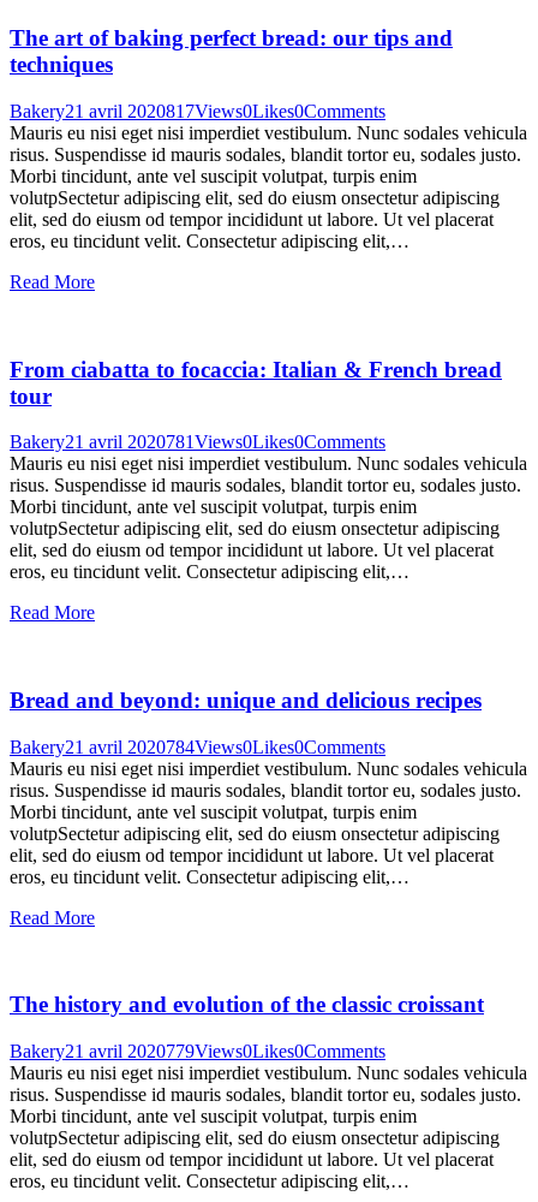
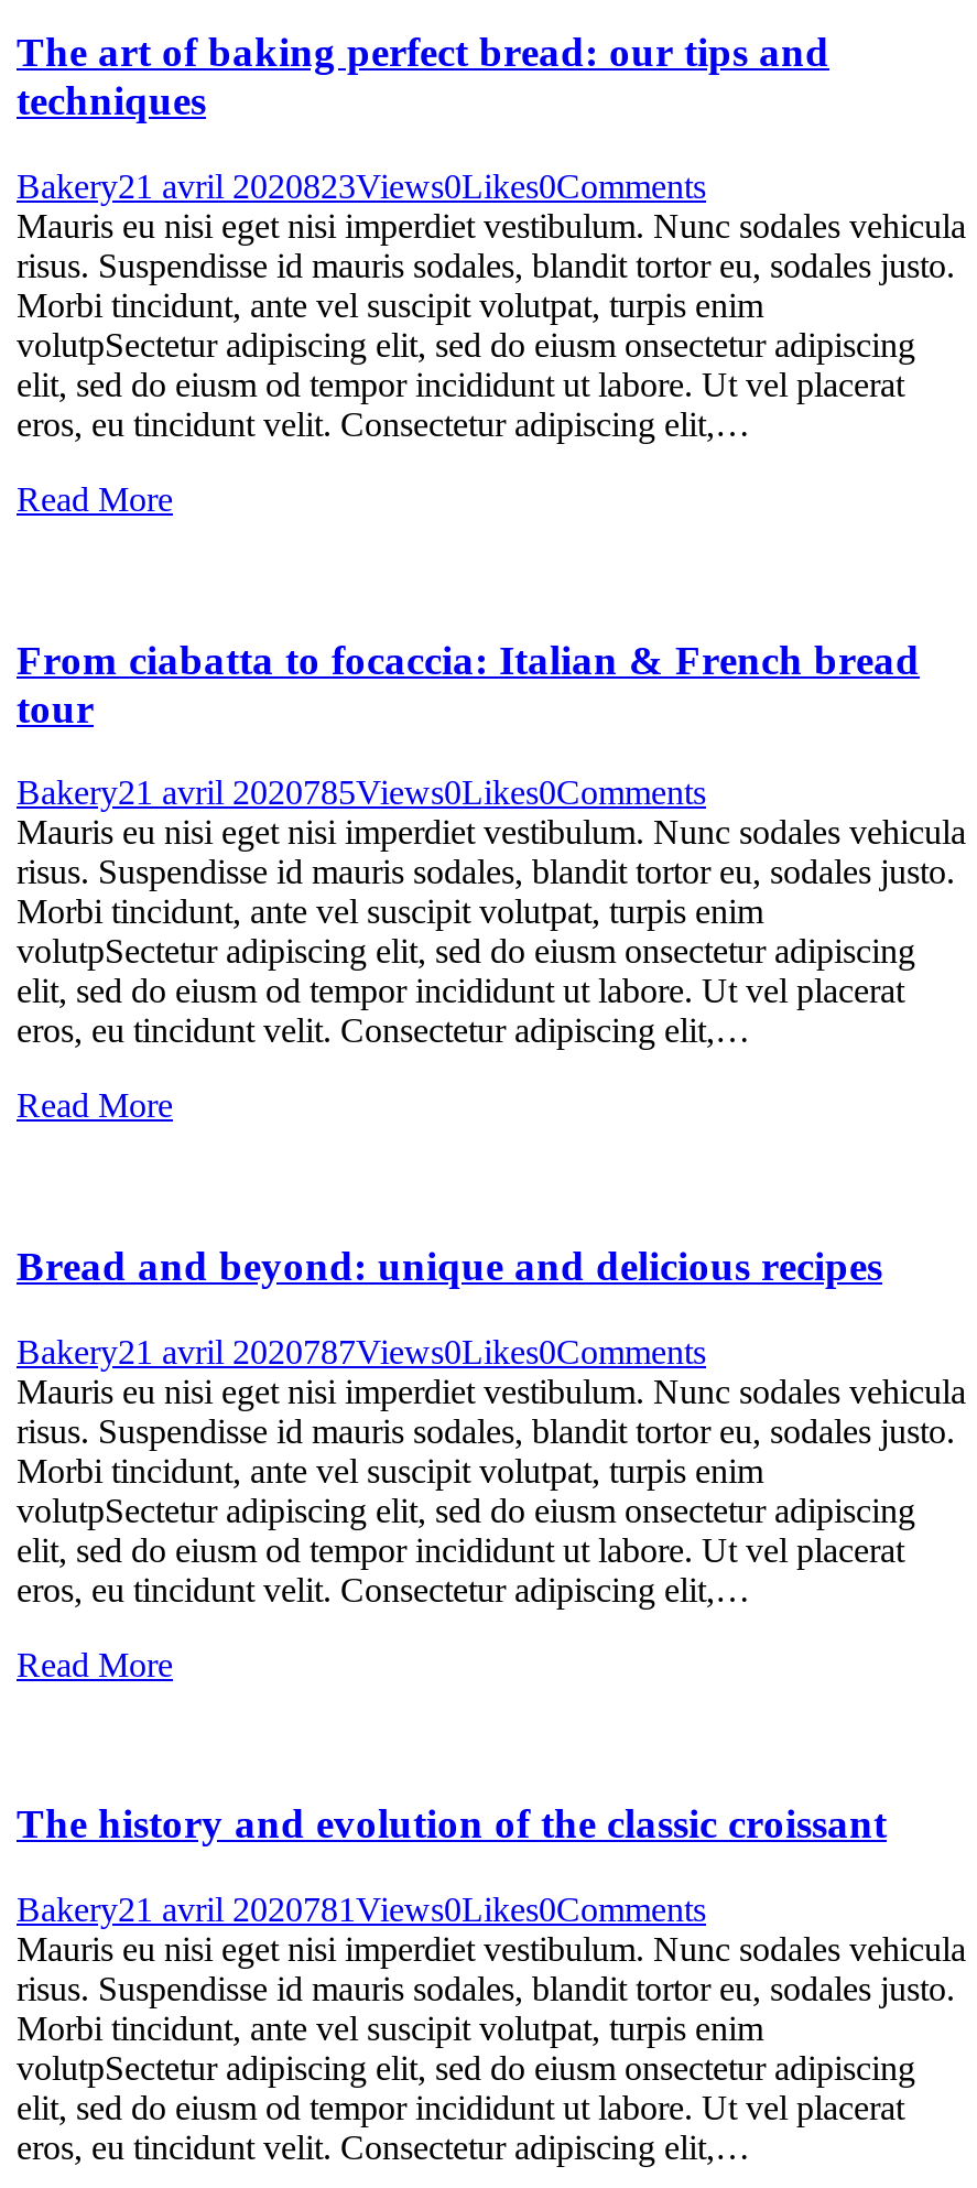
- Bakery21 avril 2020817Views0Likes0Comments
+ Bakery21 avril 2020823Views0Likes0Comments

- Bakery21 avril 2020781Views0Likes0Comments
+ Bakery21 avril 2020785Views0Likes0Comments

- Bakery21 avril 2020784Views0Likes0Comments
+ Bakery21 avril 2020787Views0Likes0Comments

- Bakery21 avril 2020779 Views0Likes0Comments
+ Bakery21 avril 2020781 Views0Likes0Comments
